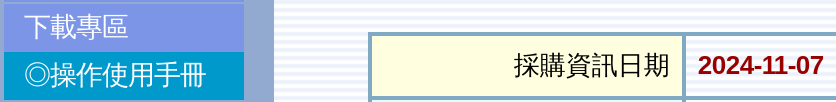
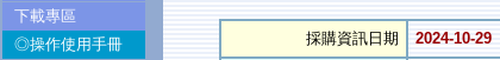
- 採購資訊日期 2024-11-07
+ 採購資訊日期 2024-10-29
